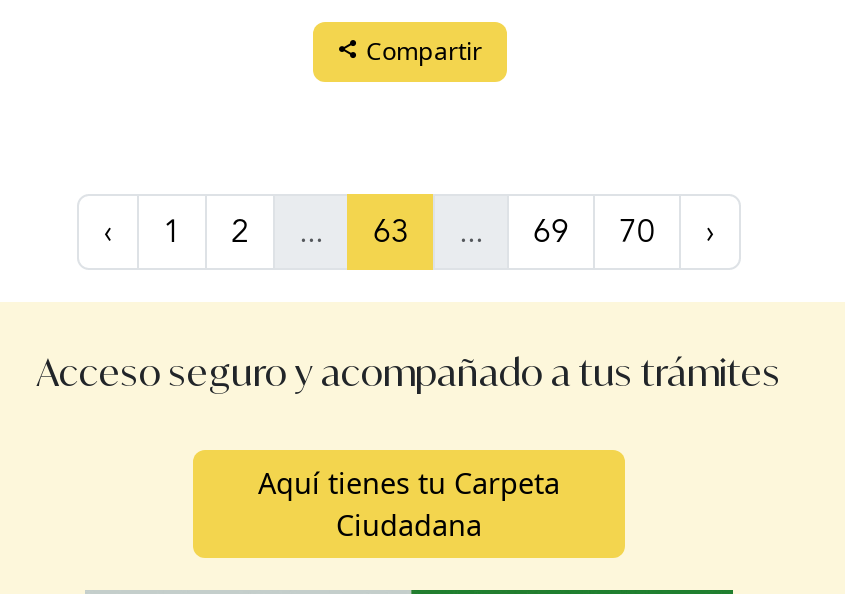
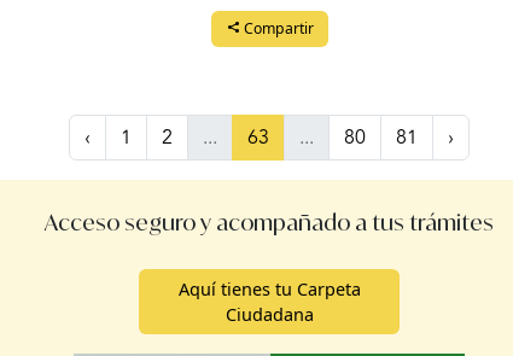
- 69
+ 80

- 70
+ 81
